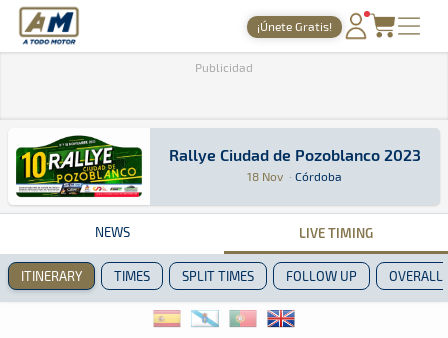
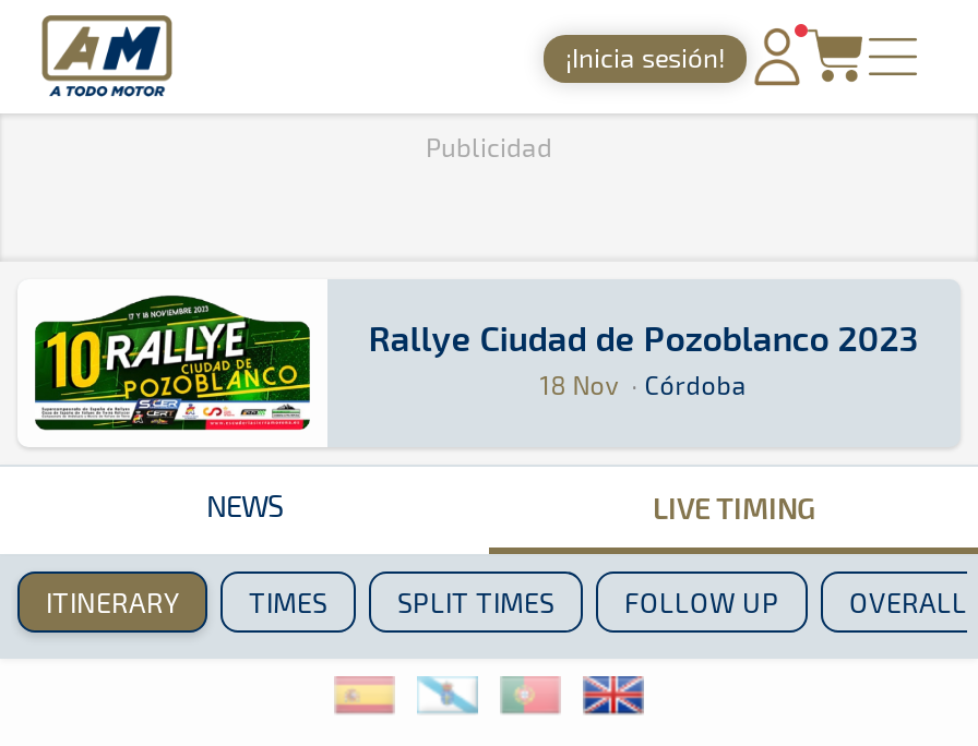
- ¡Únete Gratis!
+ ¡Inicia sesión!
